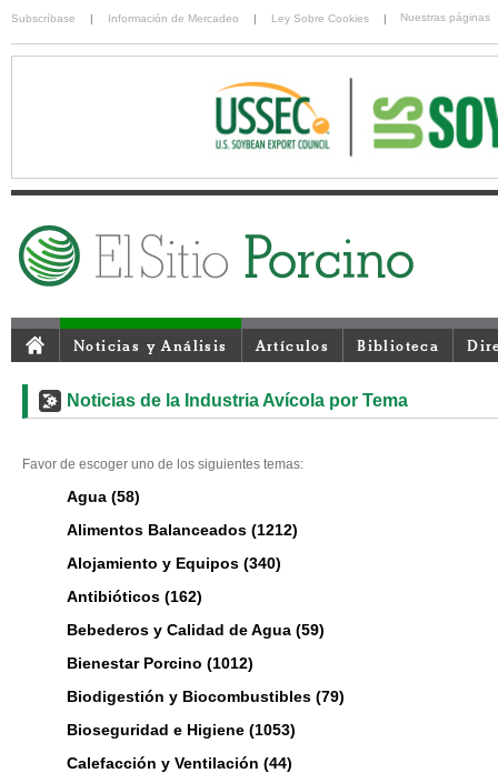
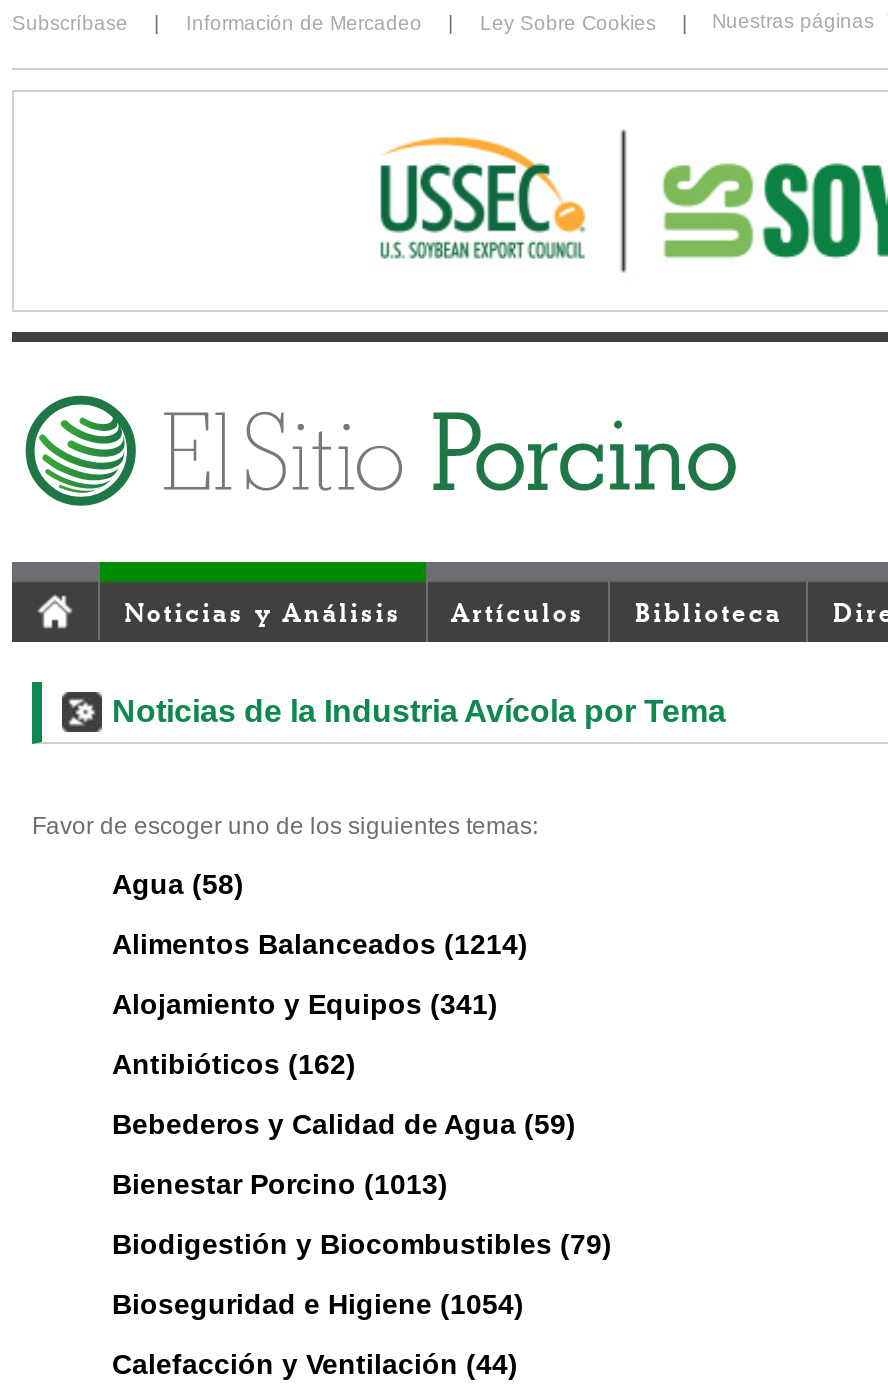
- Alimentos Balanceados (1212)
+ Alimentos Balanceados (1214)

- Alojamiento y Equipos (340)
+ Alojamiento y Equipos (341)

- Bienestar Porcino (1012)
+ Bienestar Porcino (1013)

- Bioseguridad e Higiene (1053)
+ Bioseguridad e Higiene (1054)
